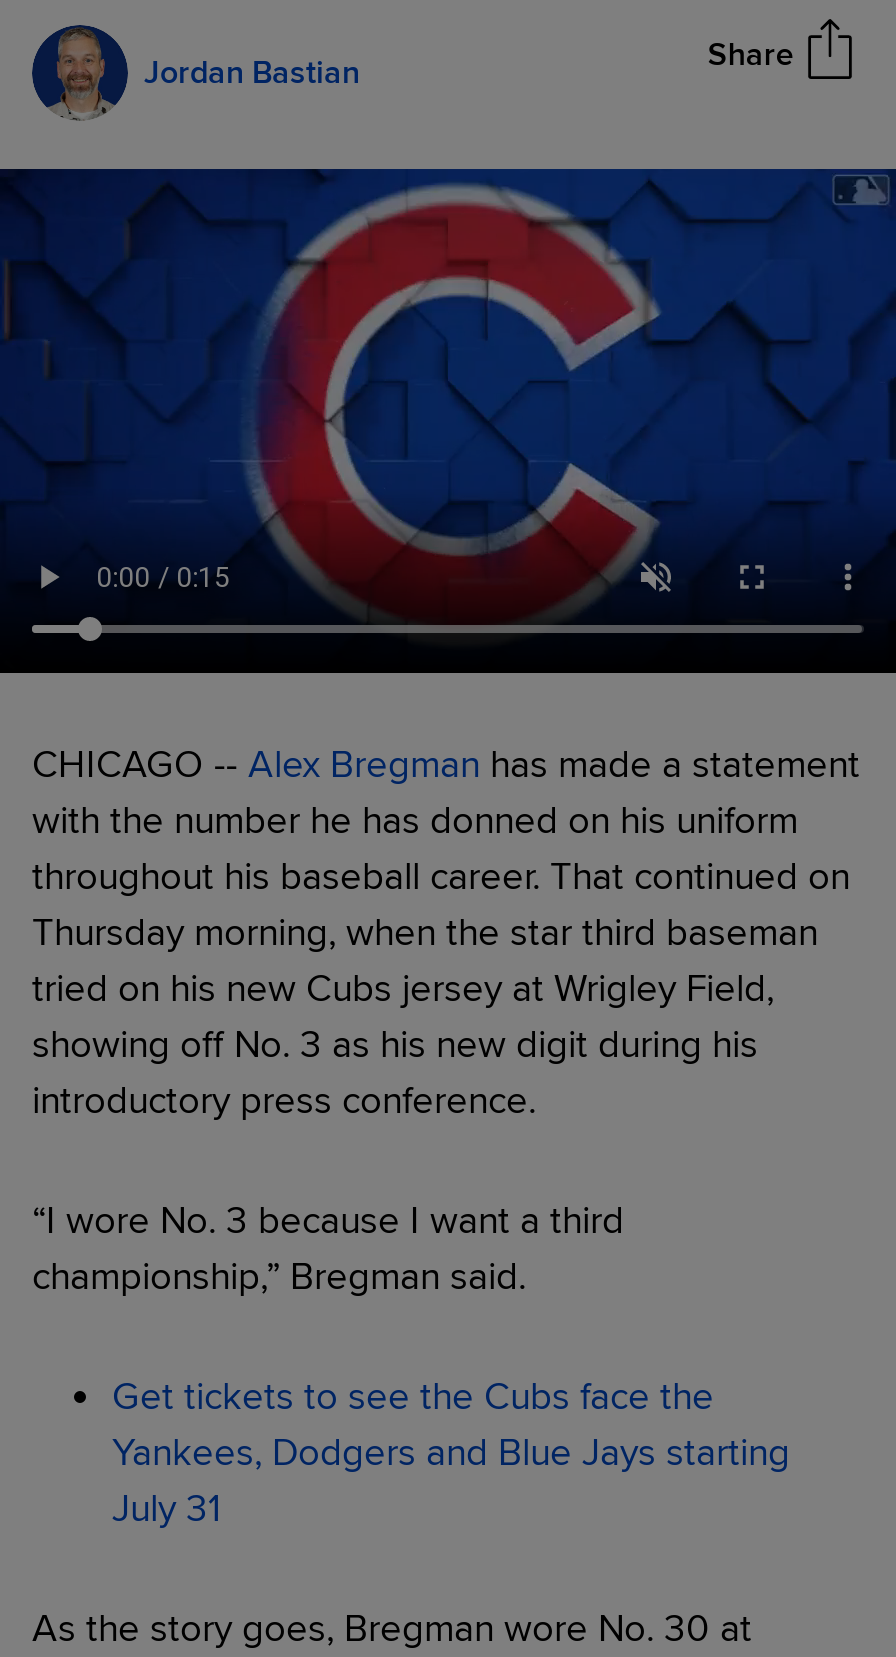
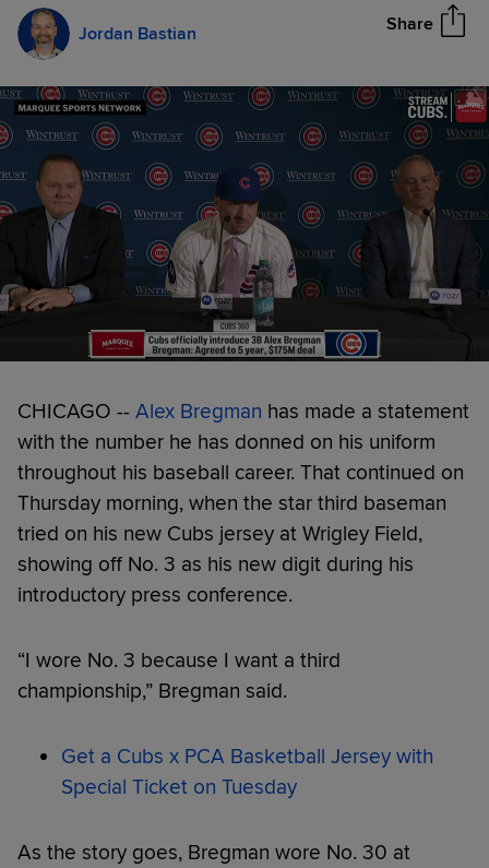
- [image]
+ [image]

- Get tickets to see the Cubs face the
- Yankees, Dodgers and Blue Jays starting
- July 31
+ Get a Cubs x PCA Basketball Jersey with
+ Special Ticket on Tuesday
